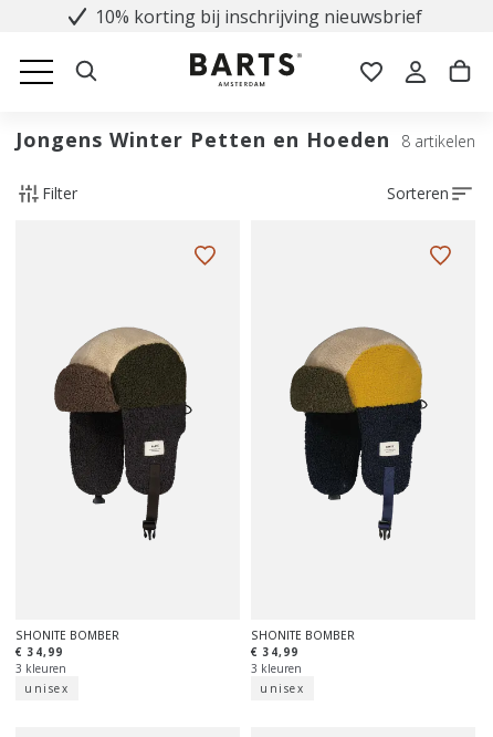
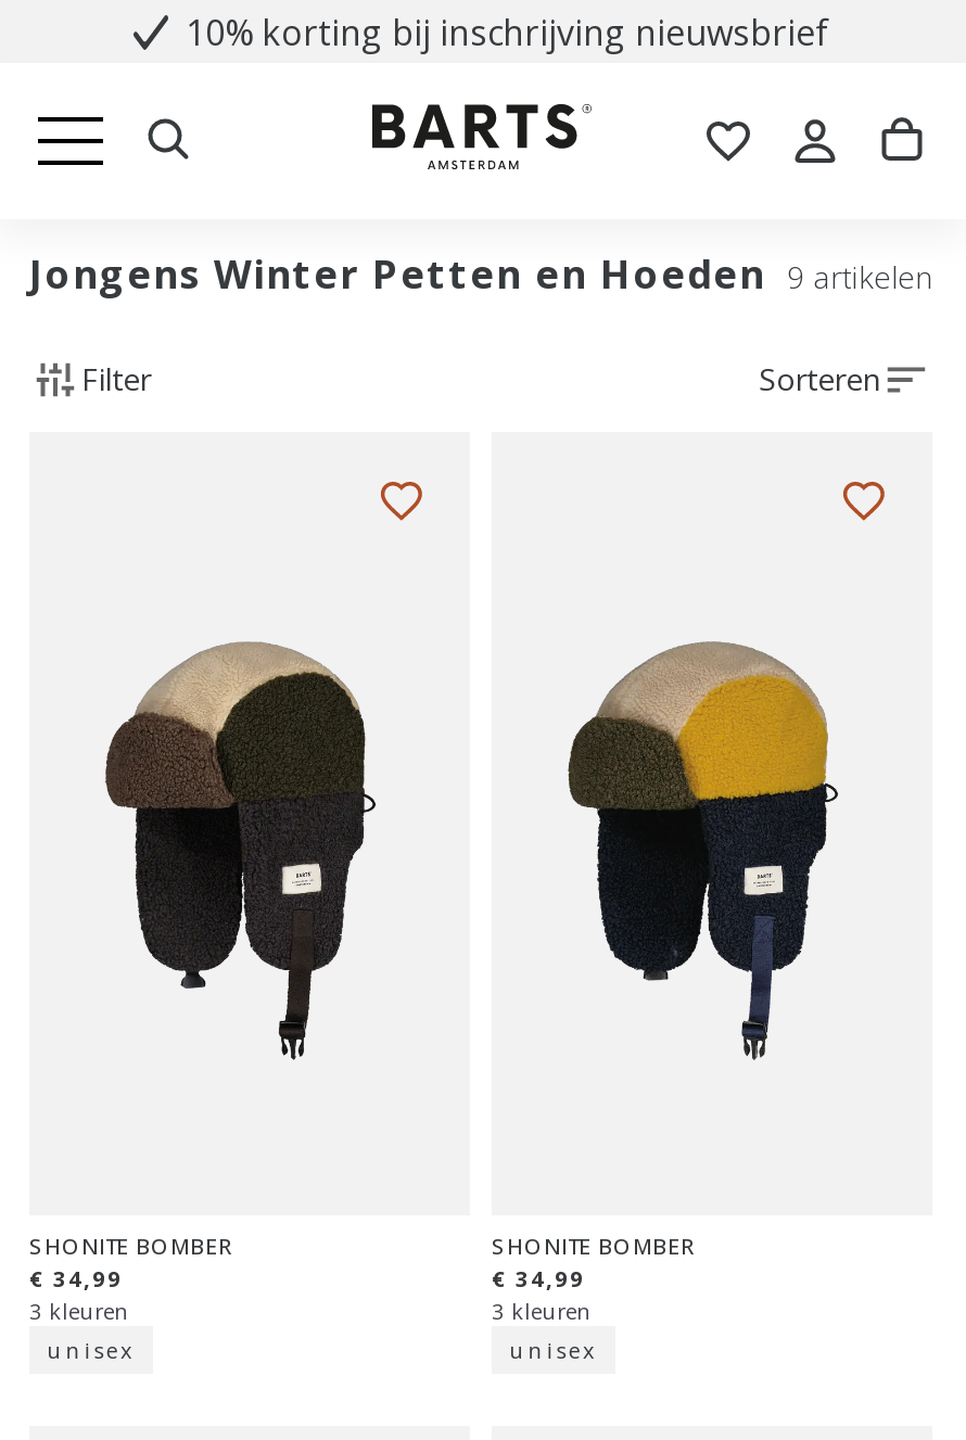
- Jongens Winter Petten en Hoeden 8 artikelen
+ Jongens Winter Petten en Hoeden 9 artikelen
